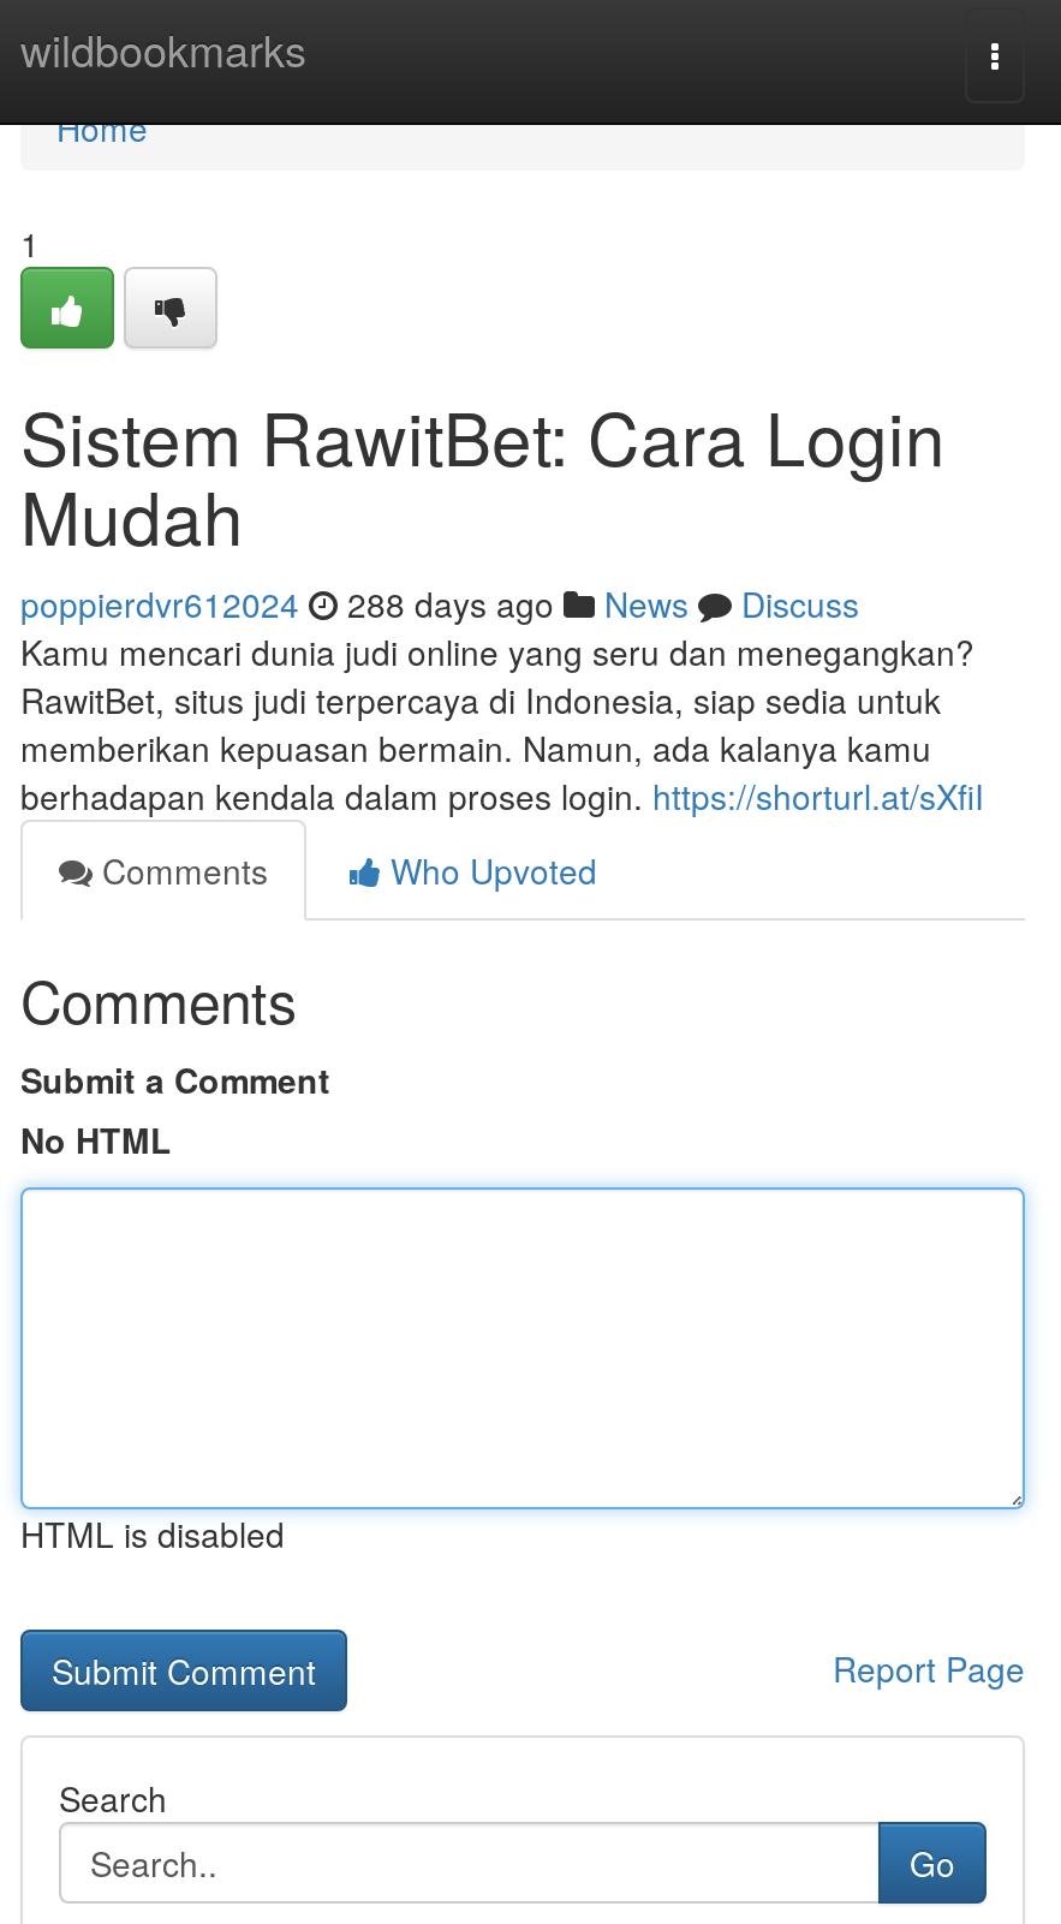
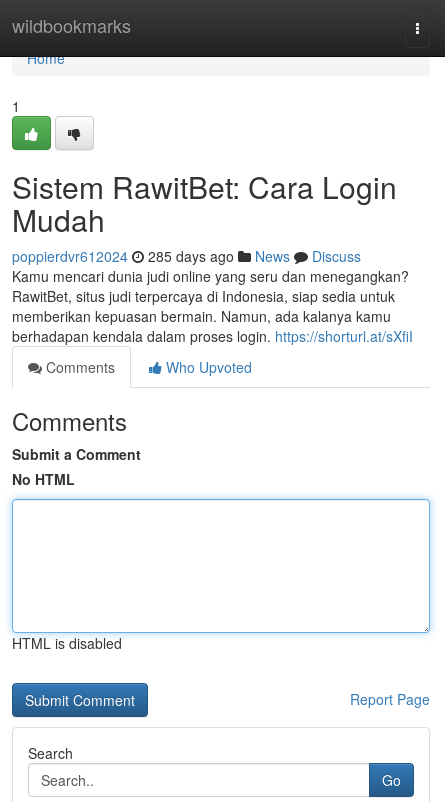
- poppierdvr612024 288 days ago News Discuss
+ poppierdvr612024 285 days ago News Discuss
